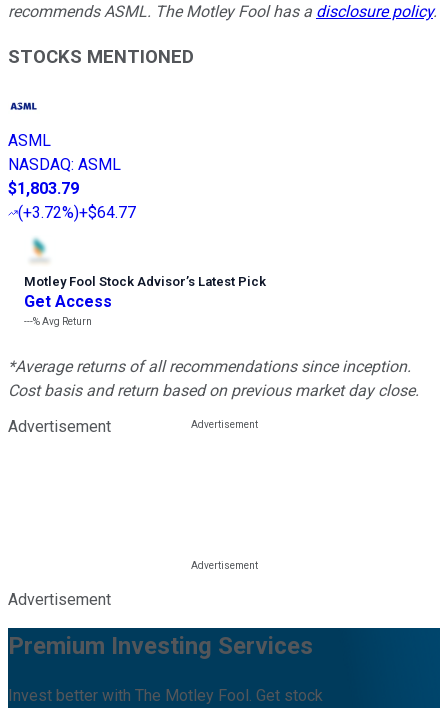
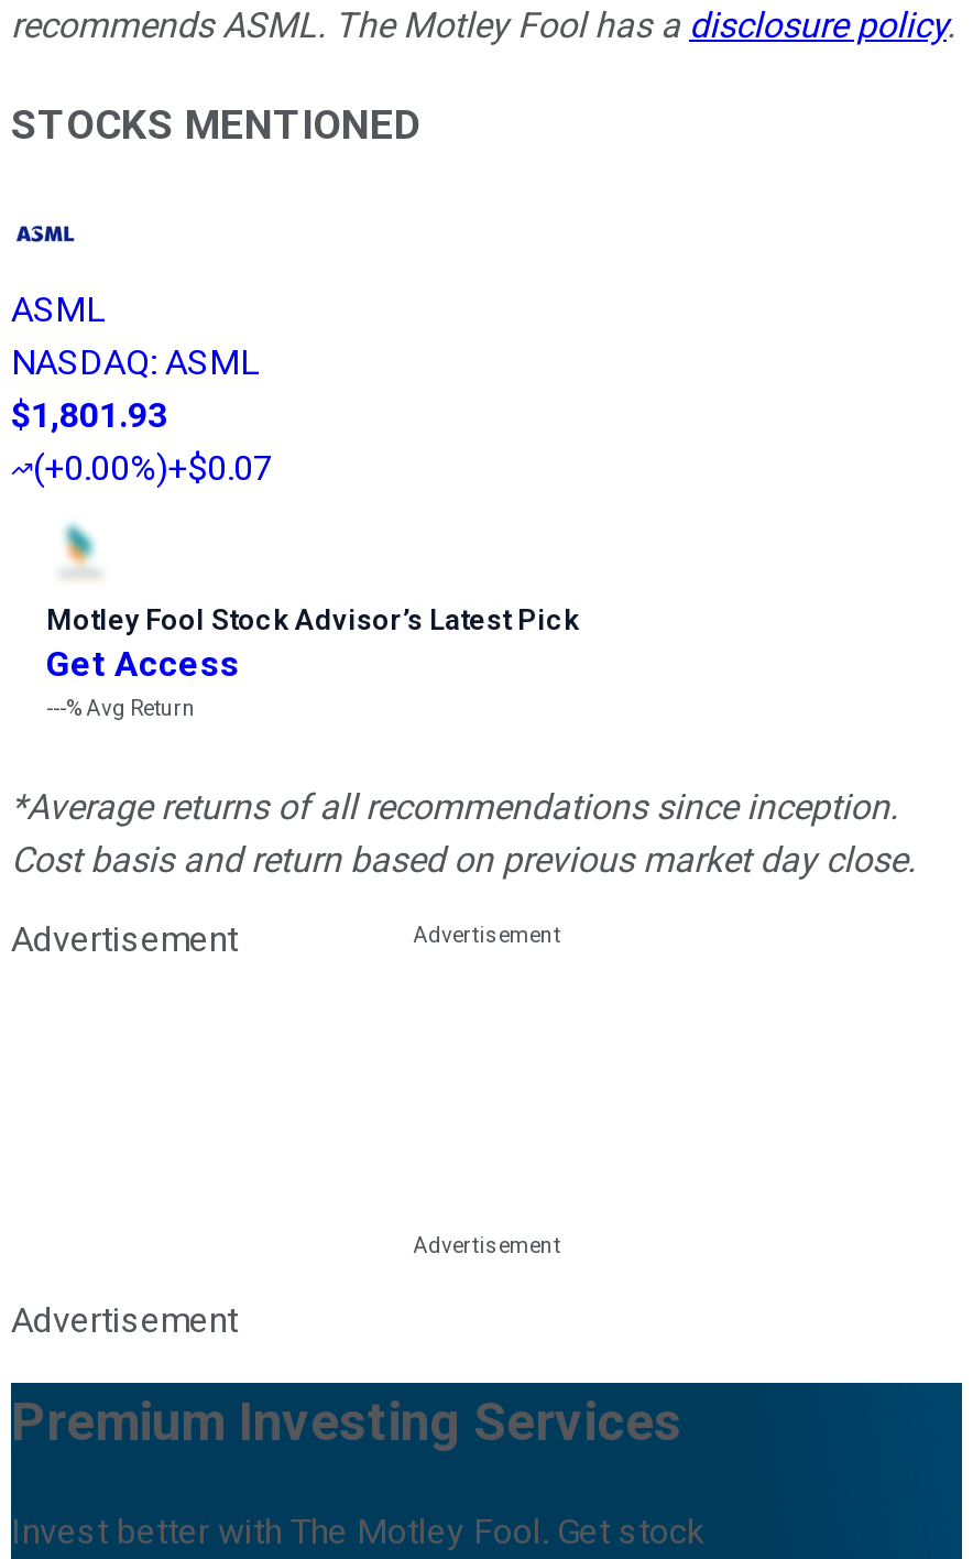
- $1,803.79
+ $1,801.93

- (+3.72%)+$64.77
+ (+0.00%)+$0.07
